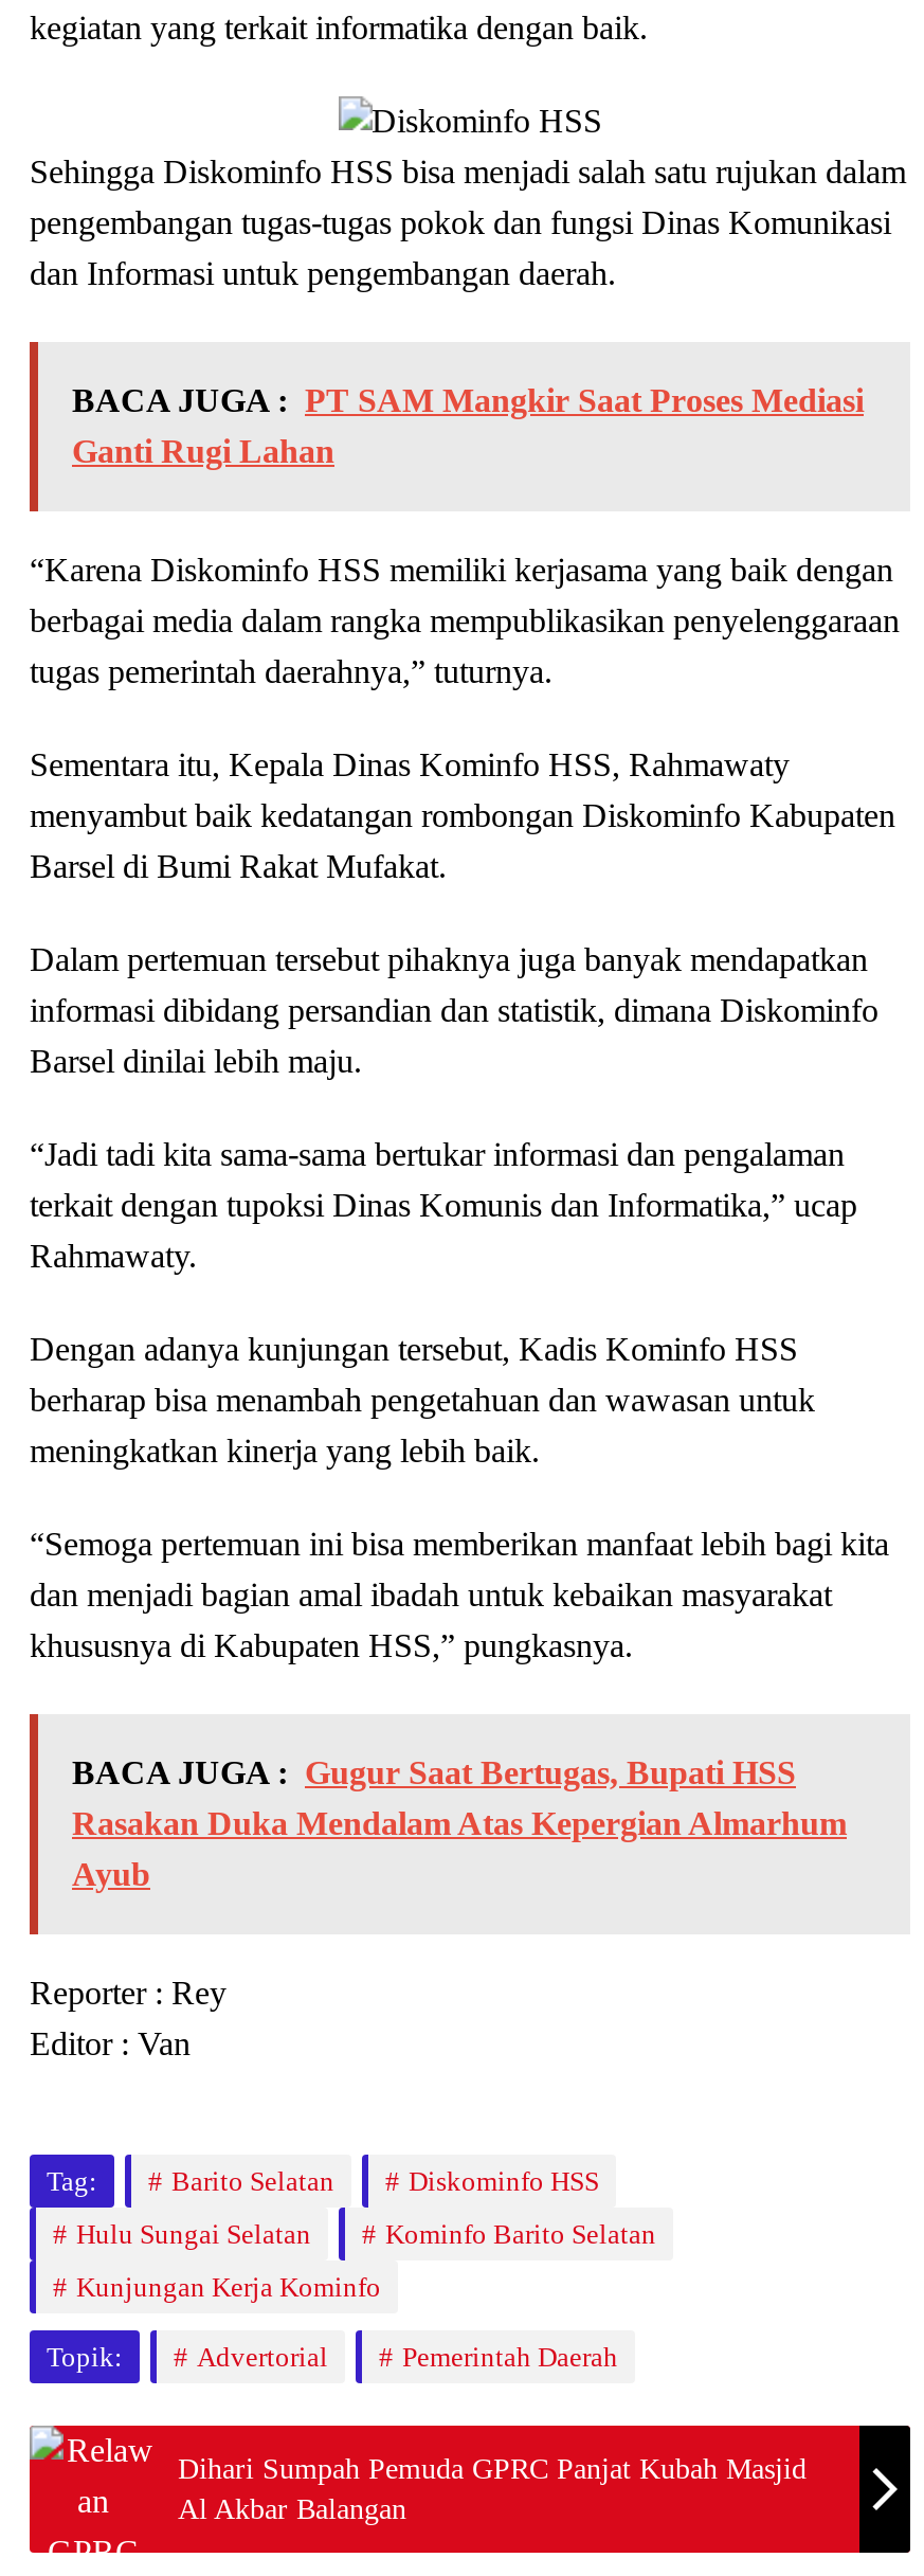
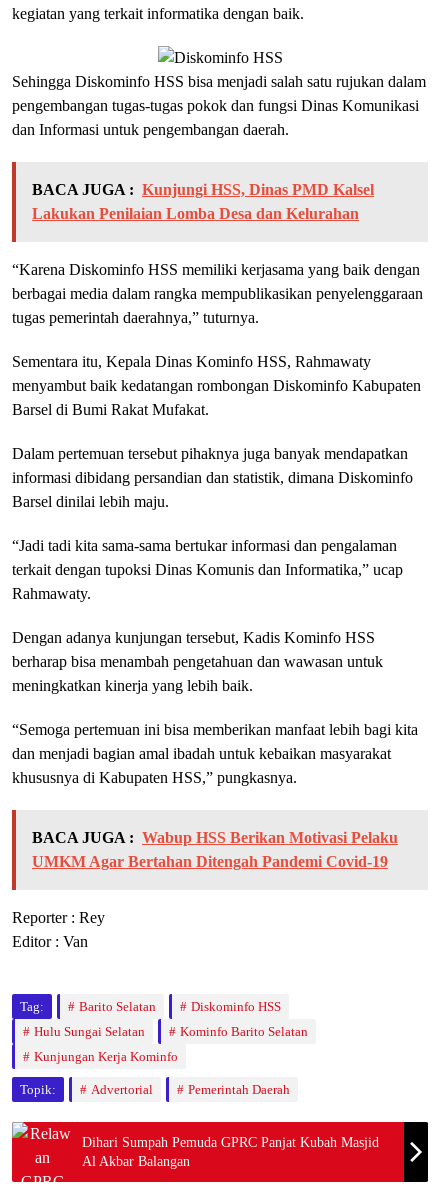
- BACA JUGA : PT SAM Mangkir Saat Proses Mediasi
- Ganti Rugi Lahan
+ BACA JUGA : Kunjungi HSS, Dinas PMD Kalsel
+ Lakukan Penilaian Lomba Desa dan Kelurahan

- BACA JUGA : Gugur Saat Bertugas, Bupati HSS
- Rasakan Duka Mendalam Atas Kepergian Almarhum
- Ayub
+ BACA JUGA : Wabup HSS Berikan Motivasi Pelaku
+ UMKM Agar Bertahan Ditengah Pandemi Covid-19
